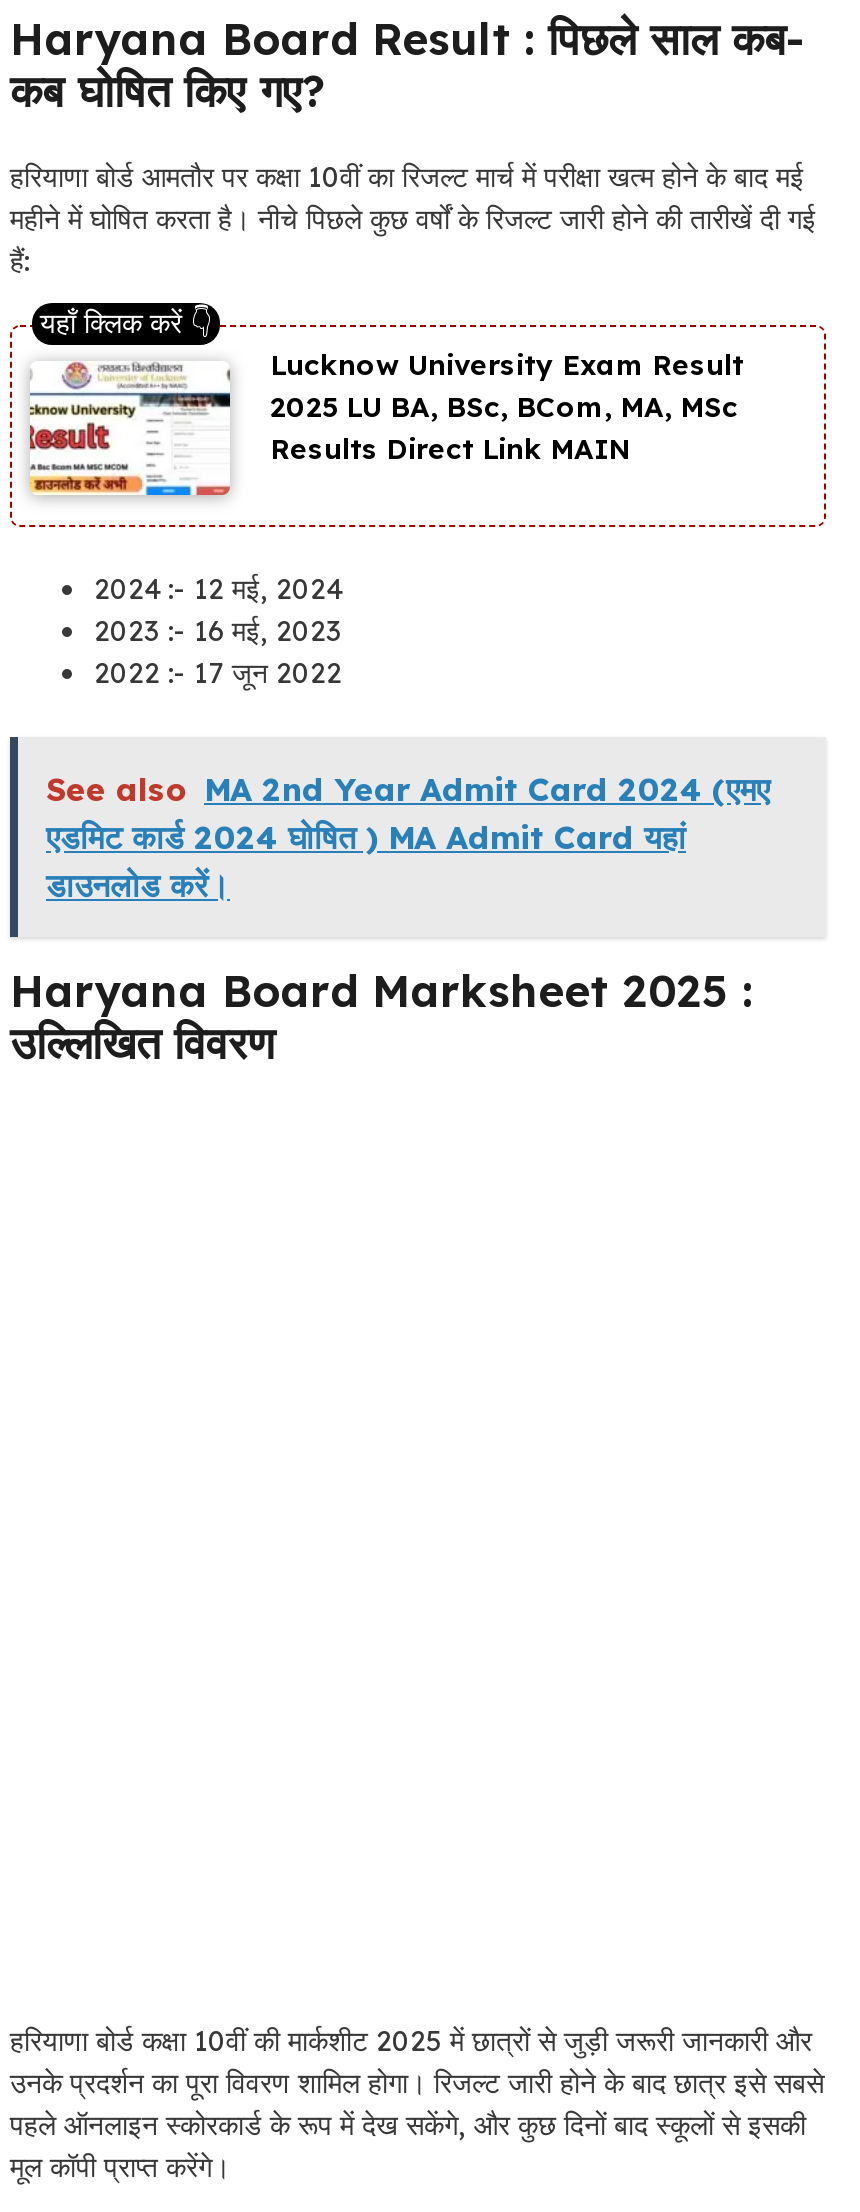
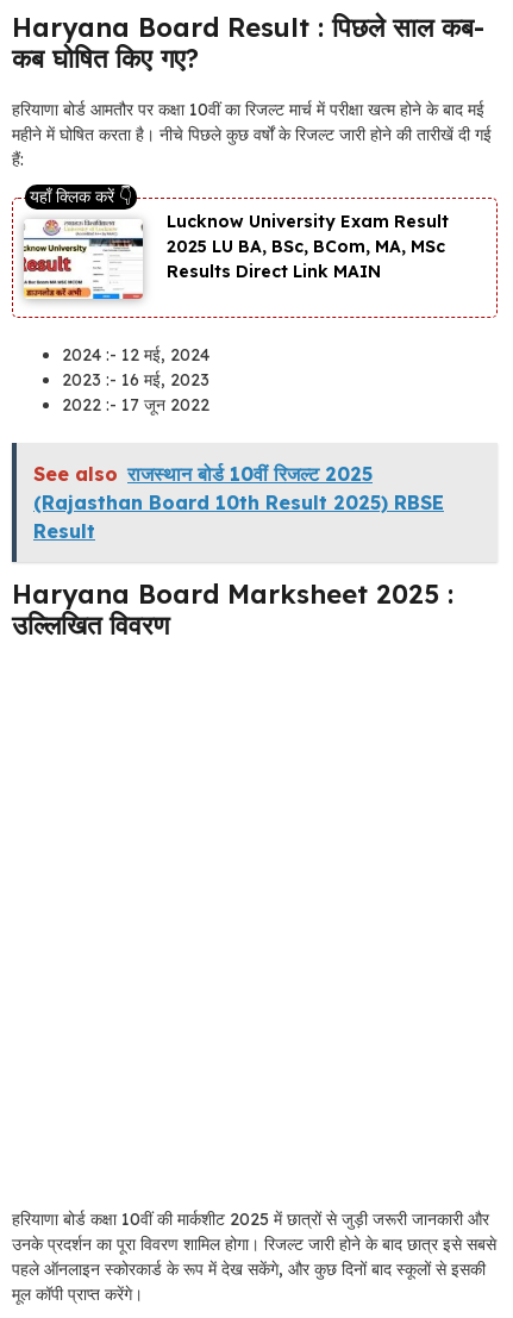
- See also MA 2nd Year Admit Card 2024 (एमए
- एडमिट कार्ड 2024 घोषित ) MA Admit Card यहां
- डाउनलोड करें।
+ See also राजस्थान बोर्ड 10वीं रिजल्ट 2025
+ (Rajasthan Board 10th Result 2025) RBSE
+ Result
